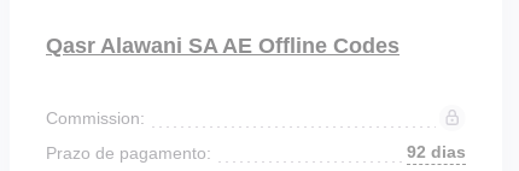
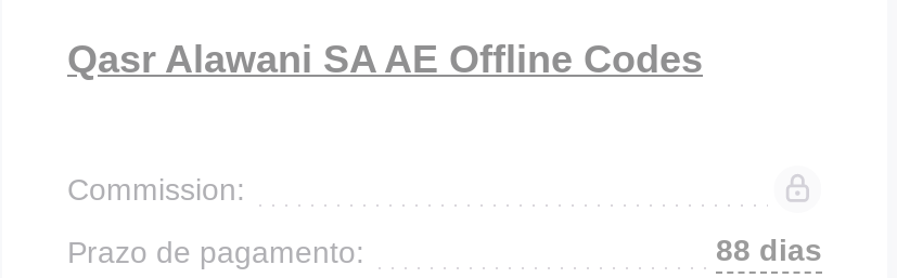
- 92 dias
+ 88 dias
